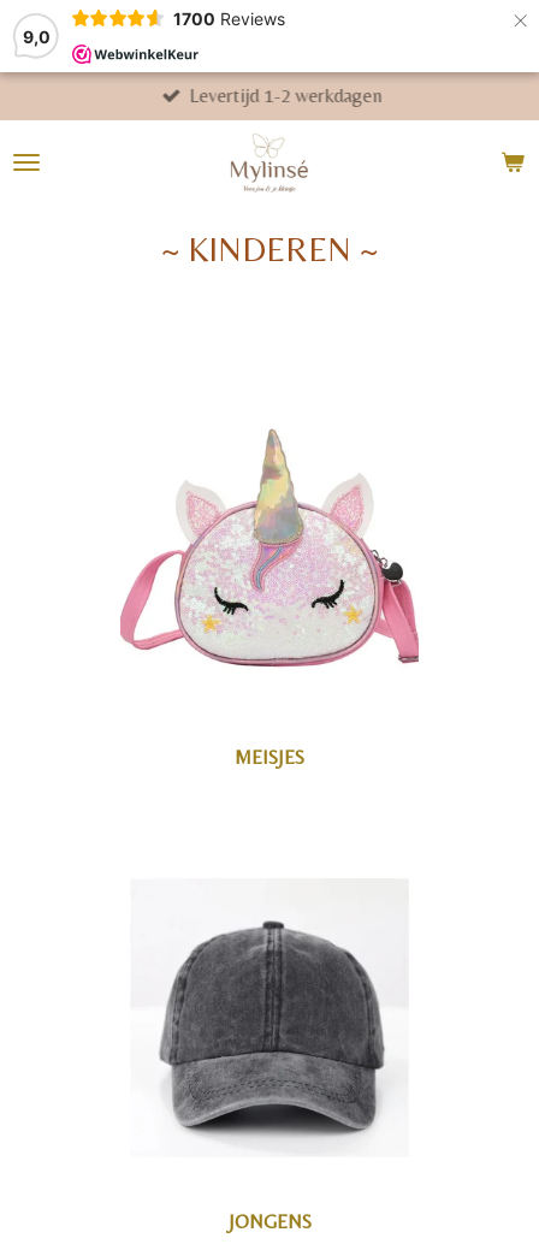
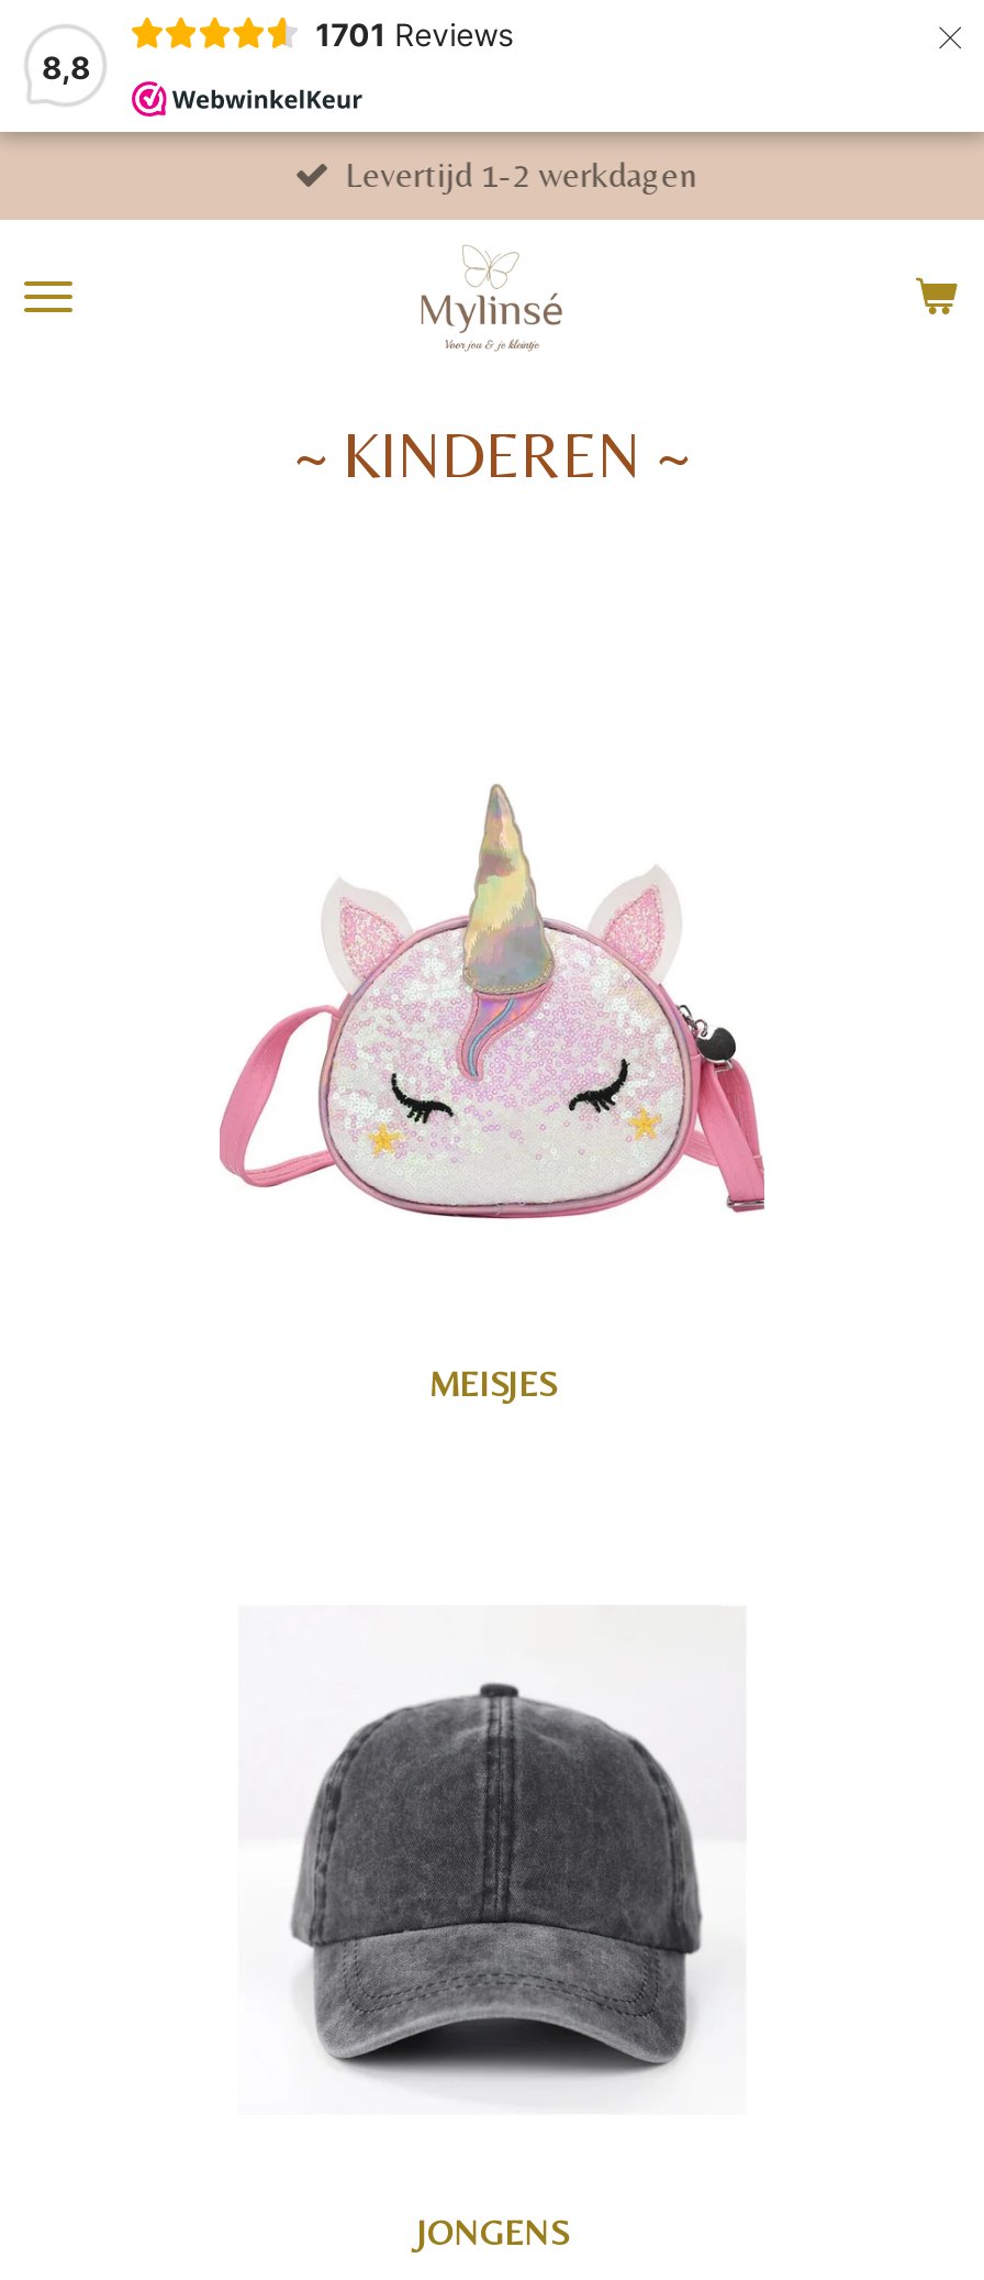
- 1700 Reviews
+ 1701 Reviews

- 9,0
+ 8,8
